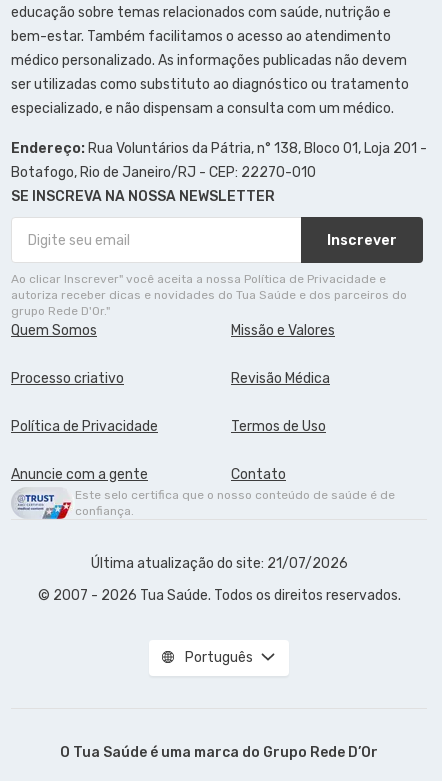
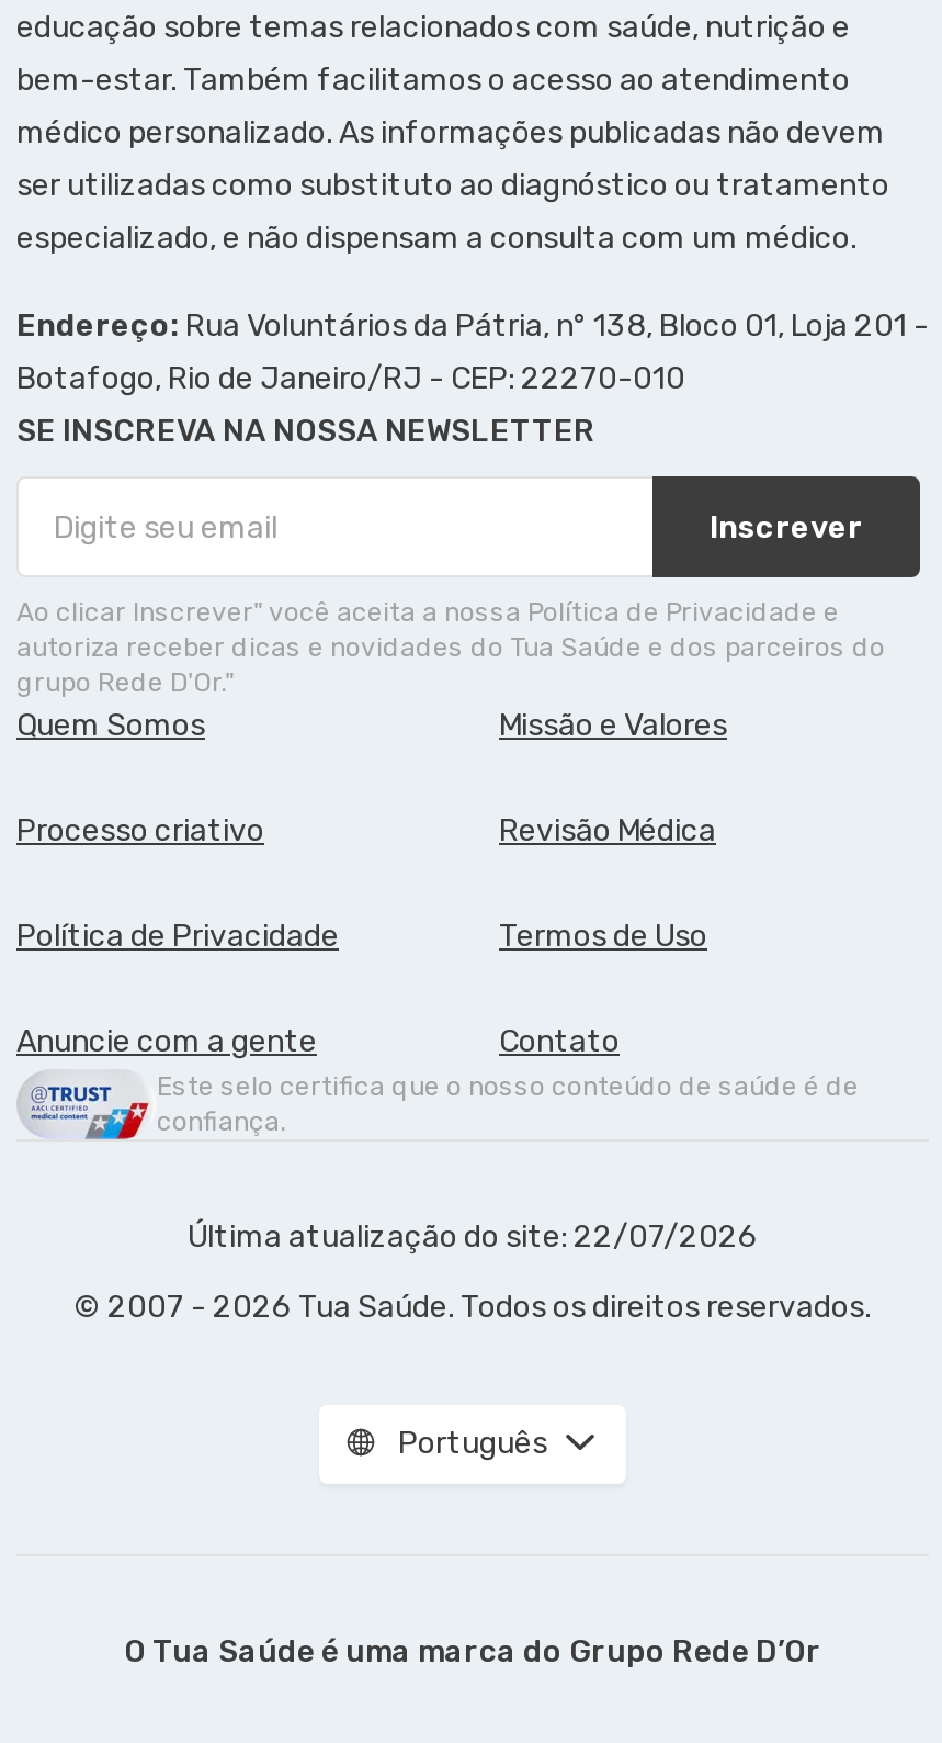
- Última atualização do site: 21/07/2026
+ Última atualização do site: 22/07/2026
